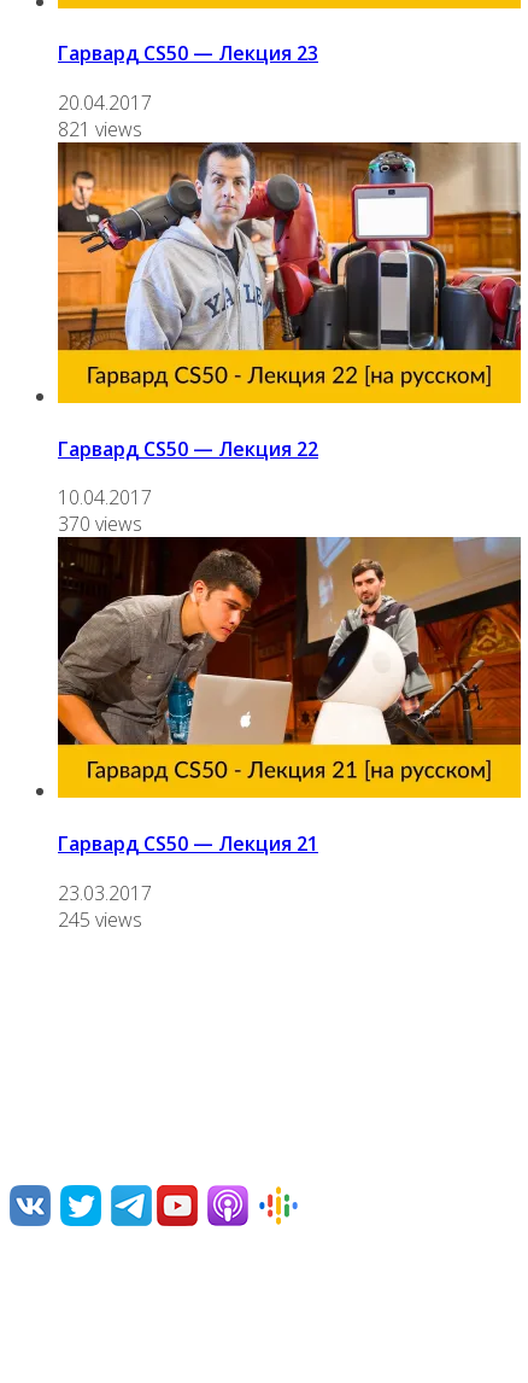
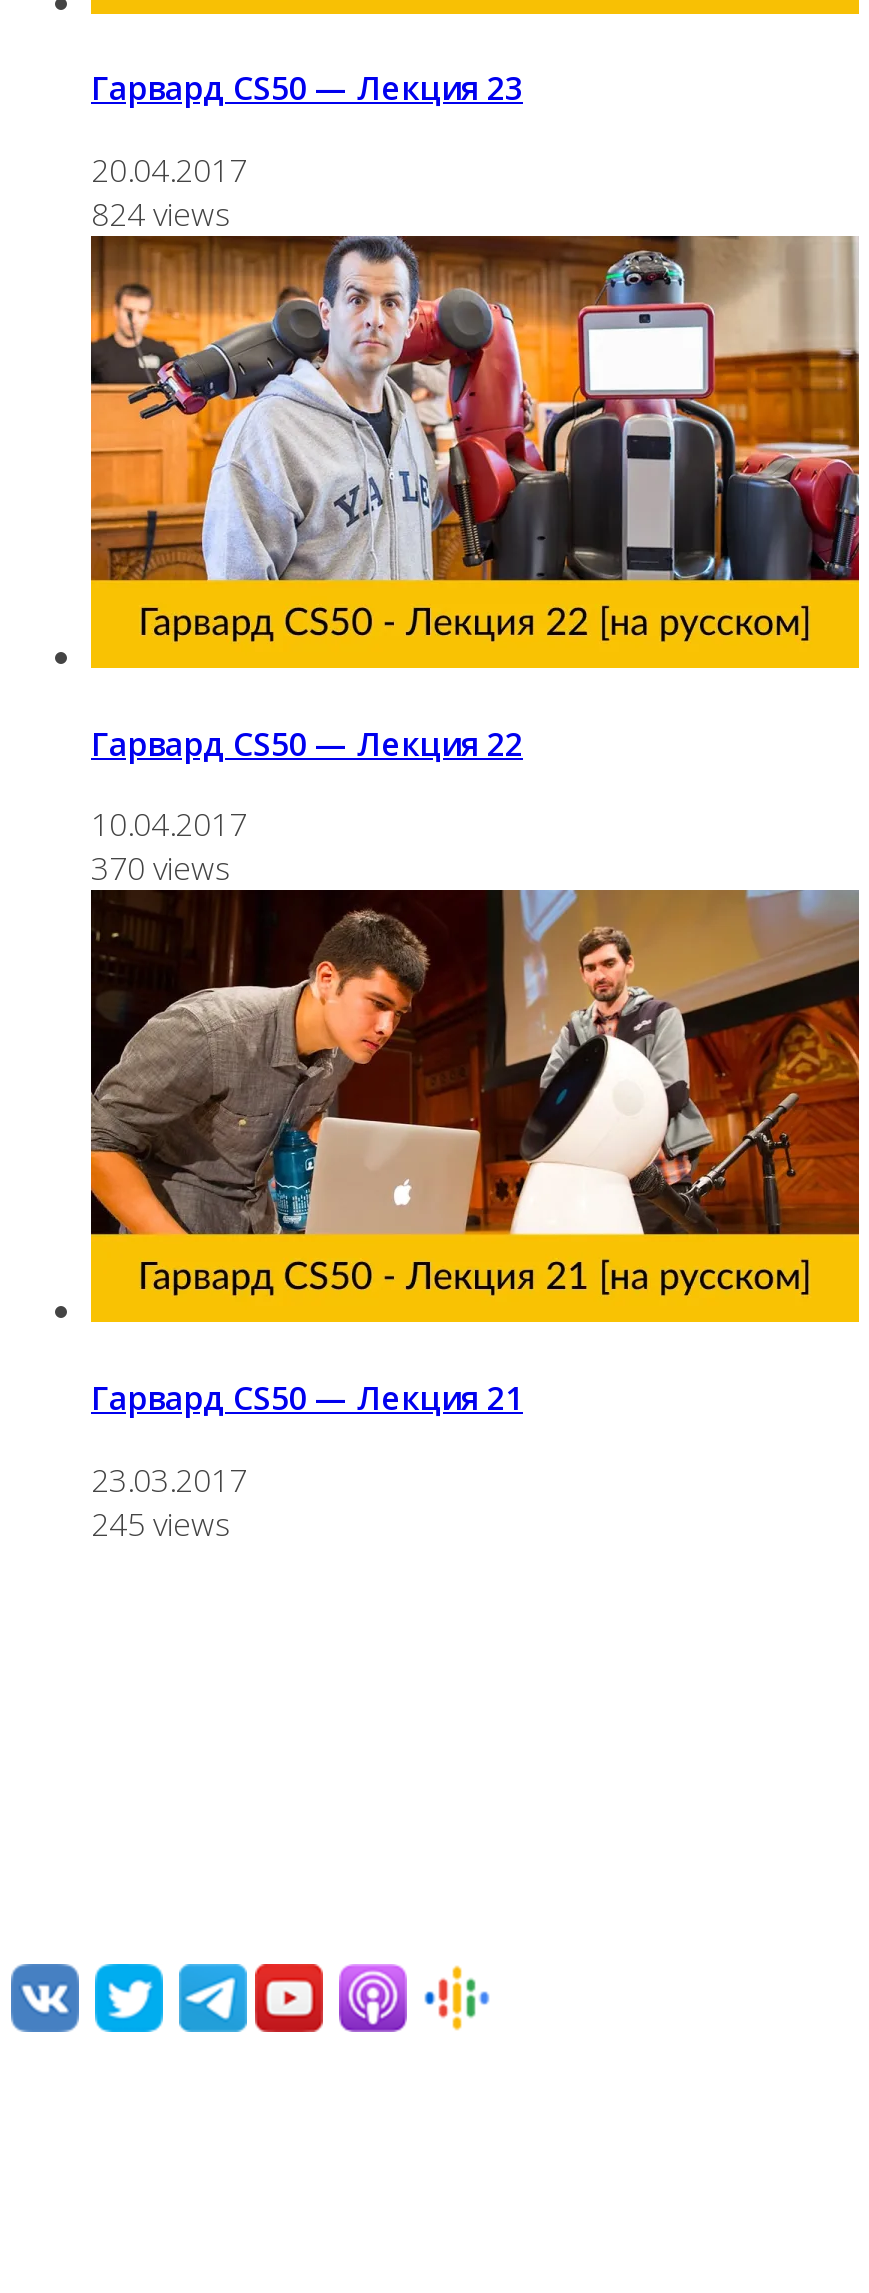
- 821 views
+ 824 views
